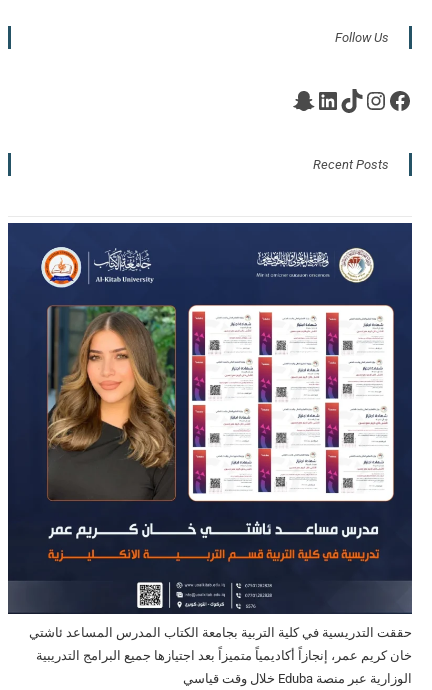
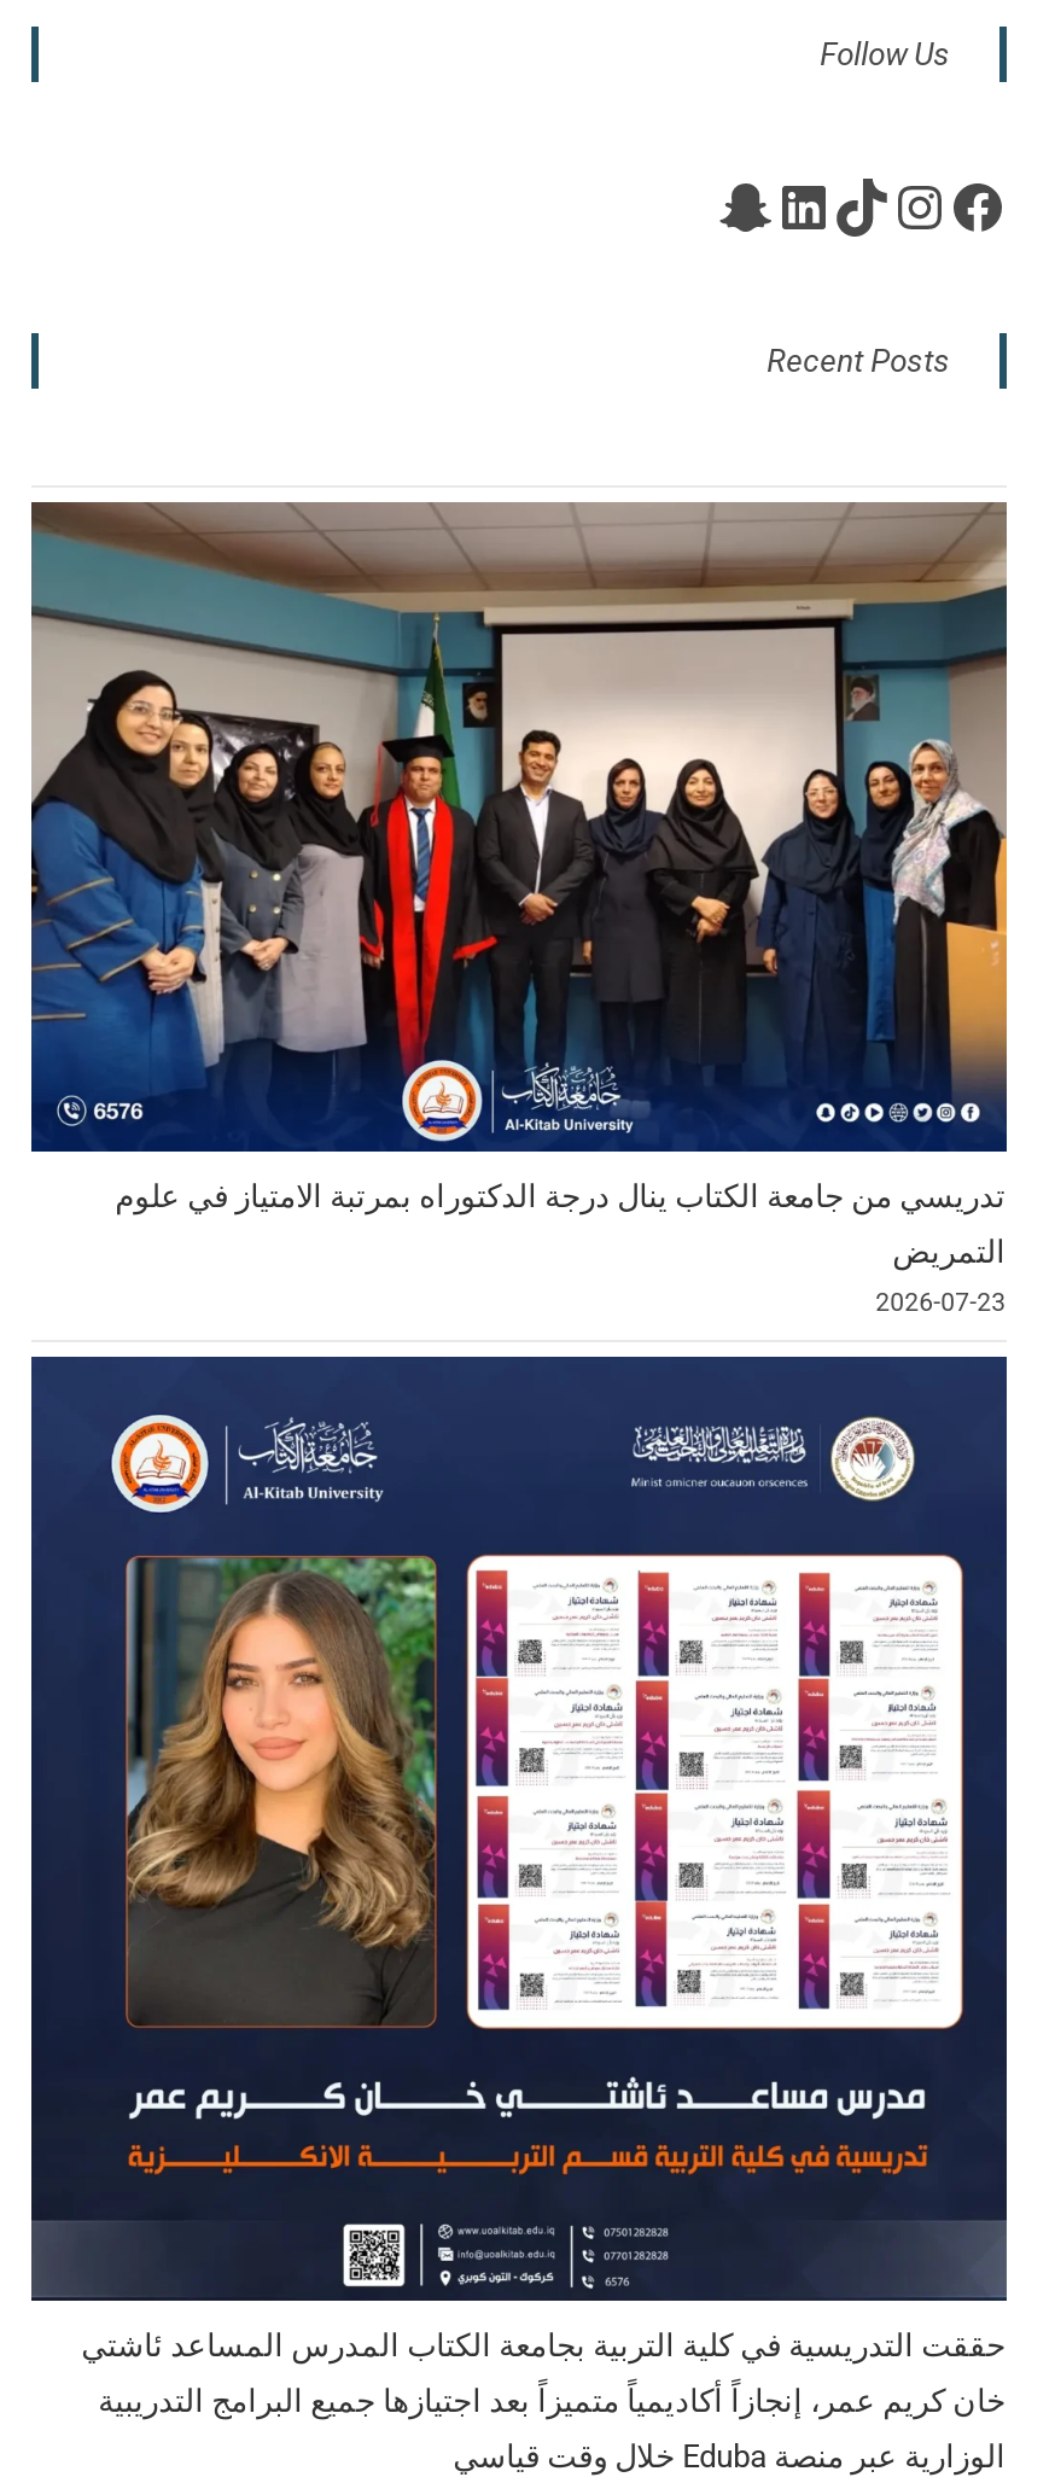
+ [image]
+ تدريسي من جامعة الكتاب ينال درجة الدكتوراه بمرتبة الامتياز في علوم
+ التمريض
+ 2026-07-23
